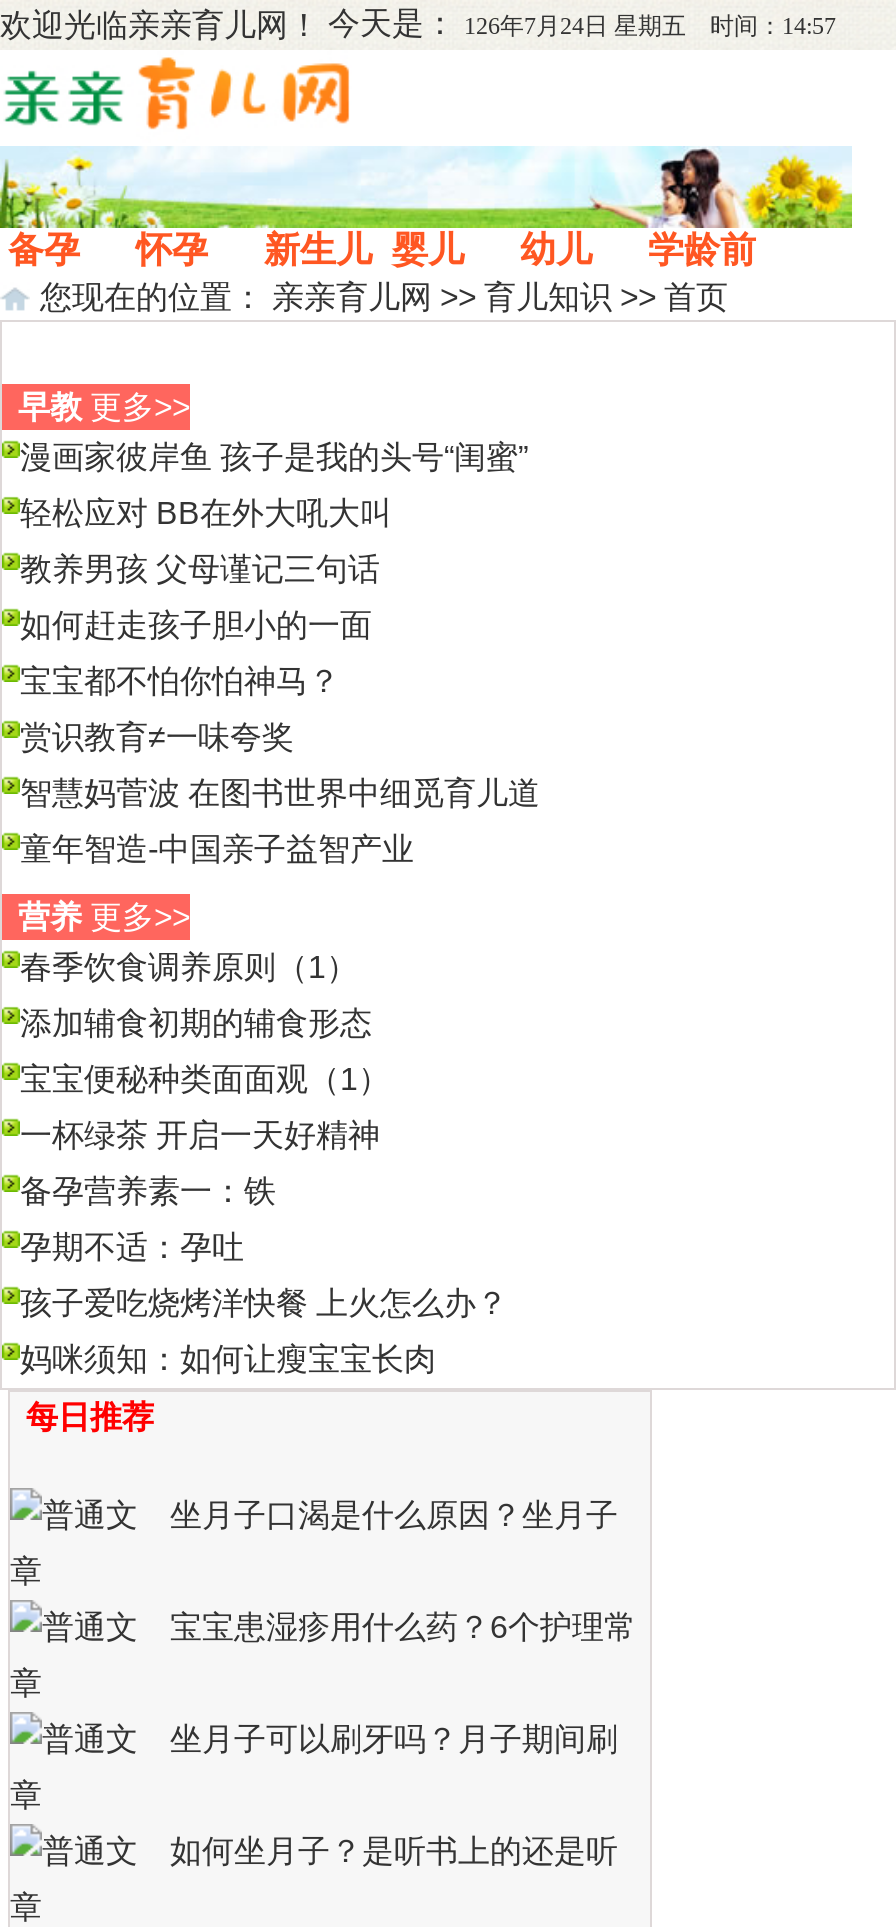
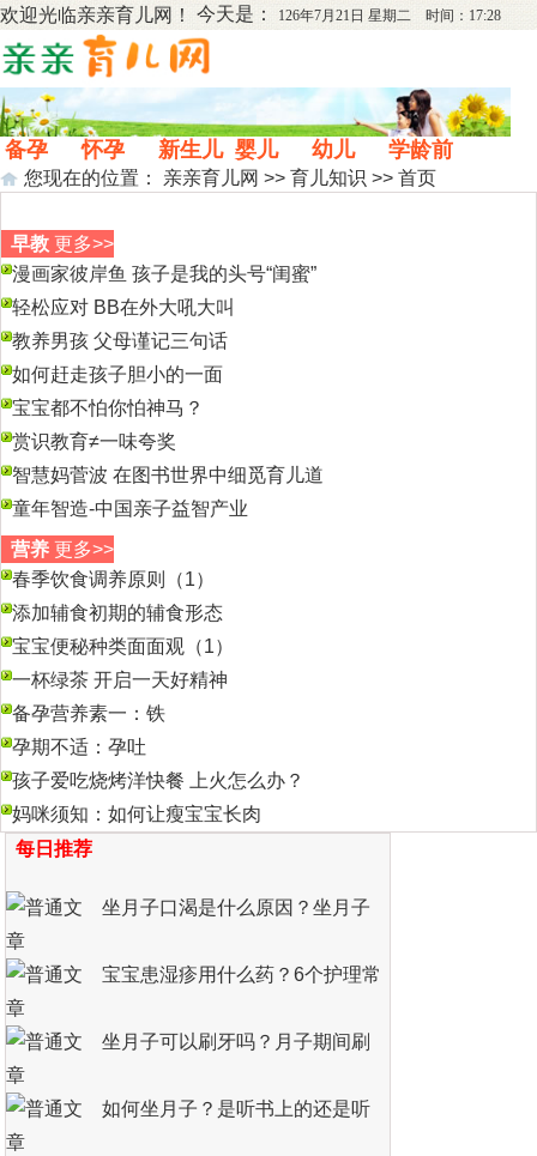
- 欢迎光临亲亲育儿网！ 今天是：126年7月24日 星期五 时间：14:57
+ 欢迎光临亲亲育儿网！ 今天是：126年7月21日 星期二 时间：17:28
